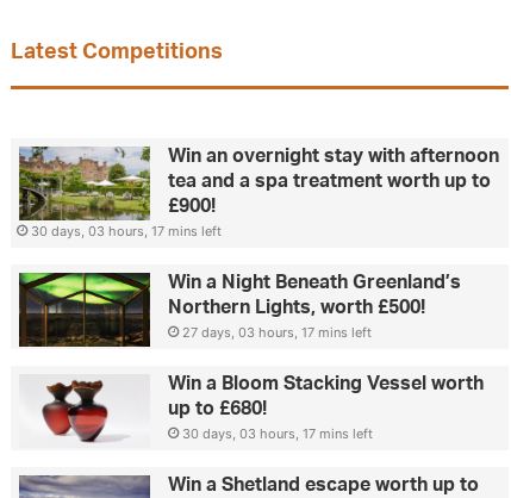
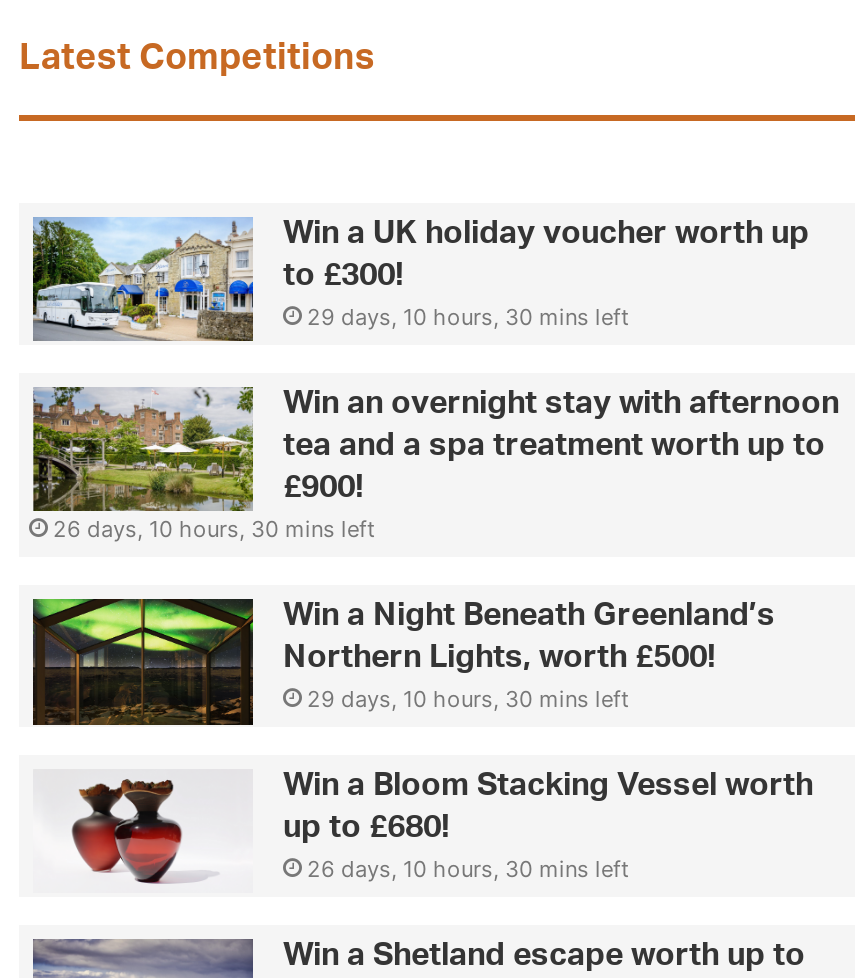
+ [image]
+ Win a UK holiday voucher worth up
+ to £300!
+ 29 days, 10 hours, 30 mins left

- 30 days, 03 hours, 17 mins left
+ 26 days, 10 hours, 30 mins left

- 27 days, 03 hours, 17 mins left
+ 29 days, 10 hours, 30 mins left

- 30 days, 03 hours, 17 mins left
+ 26 days, 10 hours, 30 mins left
